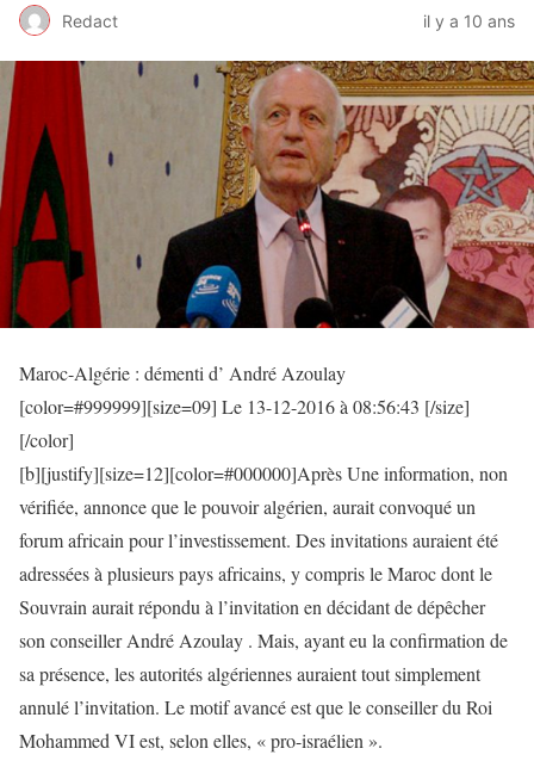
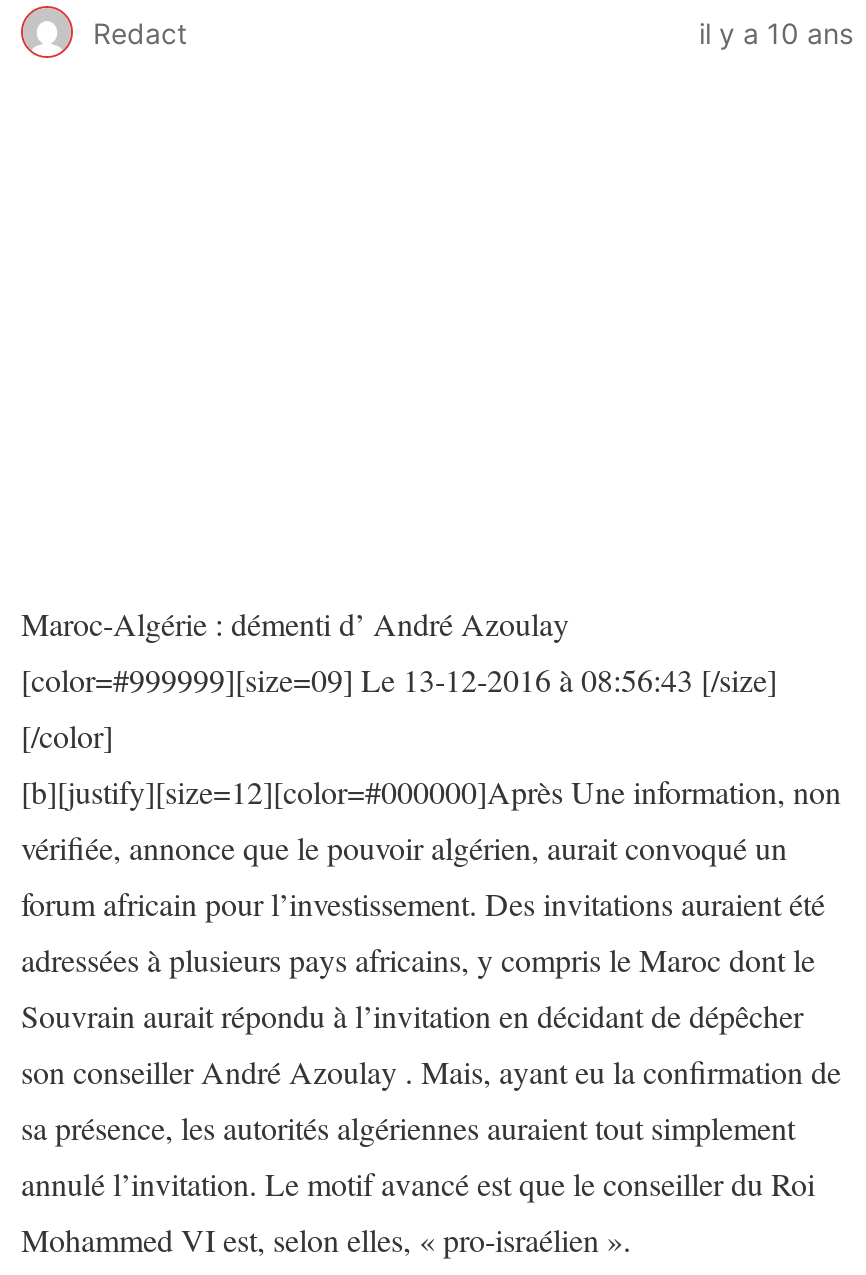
- [image]
